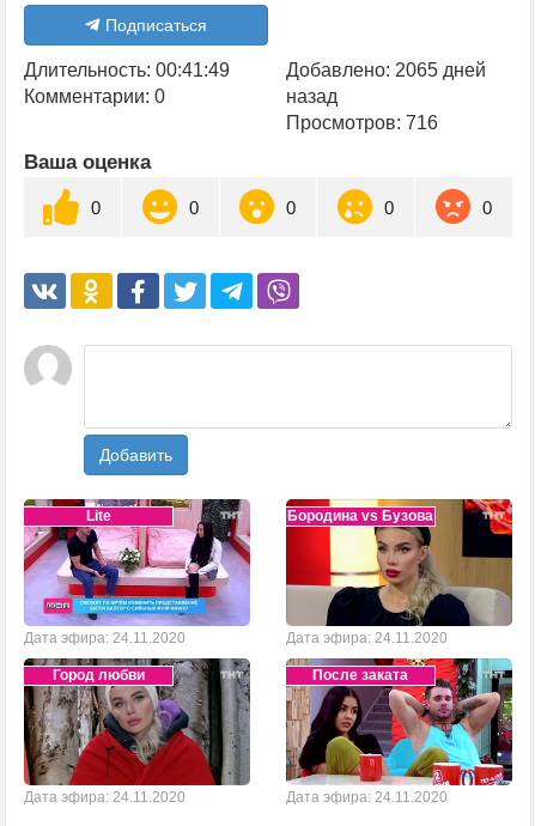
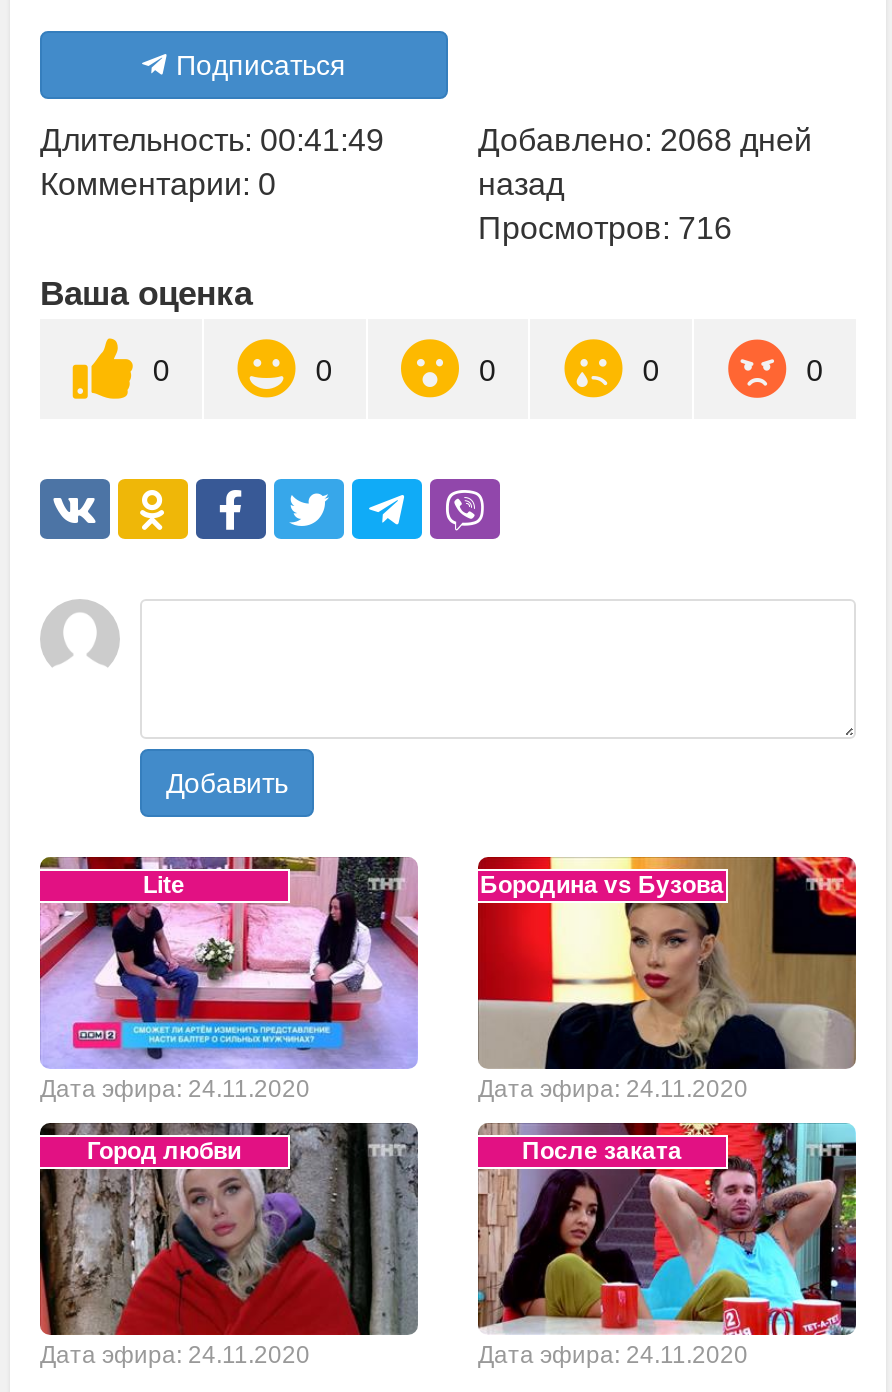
- Добавлено: 2065 дней
+ Добавлено: 2068 дней
